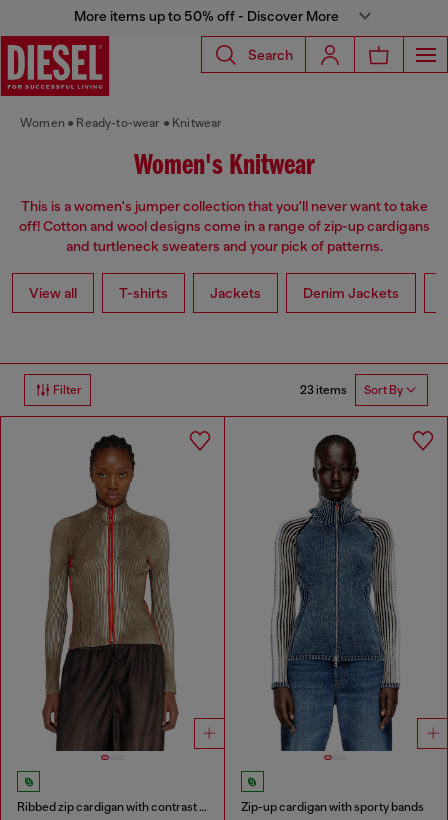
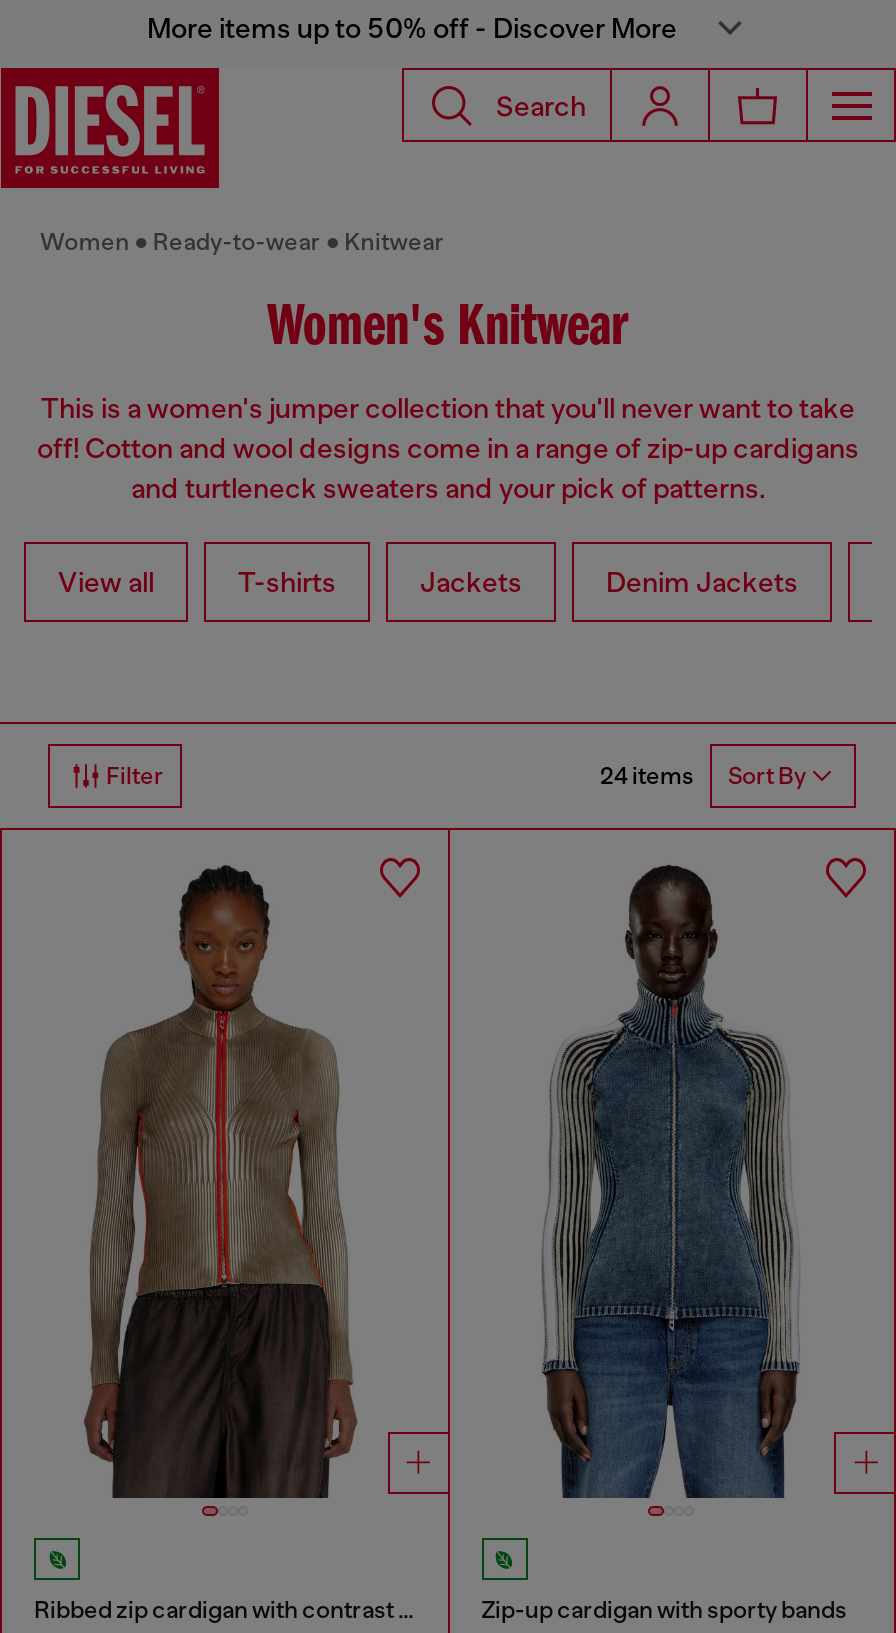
- 23 items Sort By
+ 24 items Sort By
